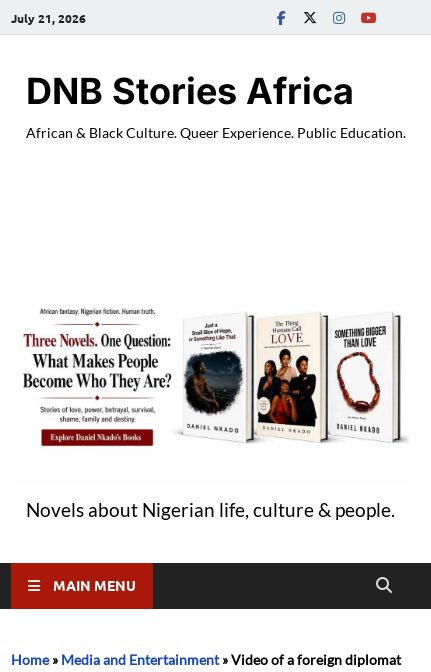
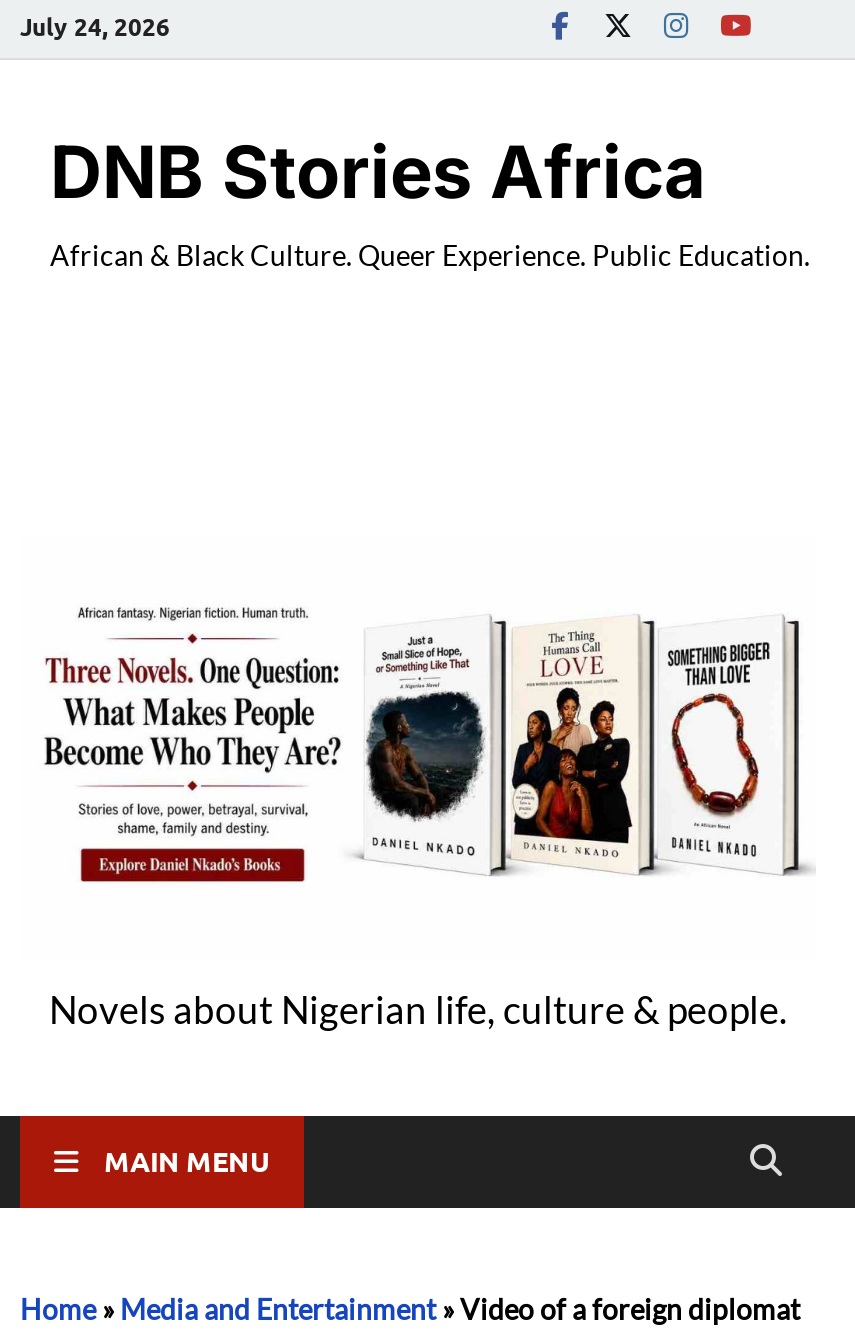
- July 21, 2026
+ July 24, 2026
